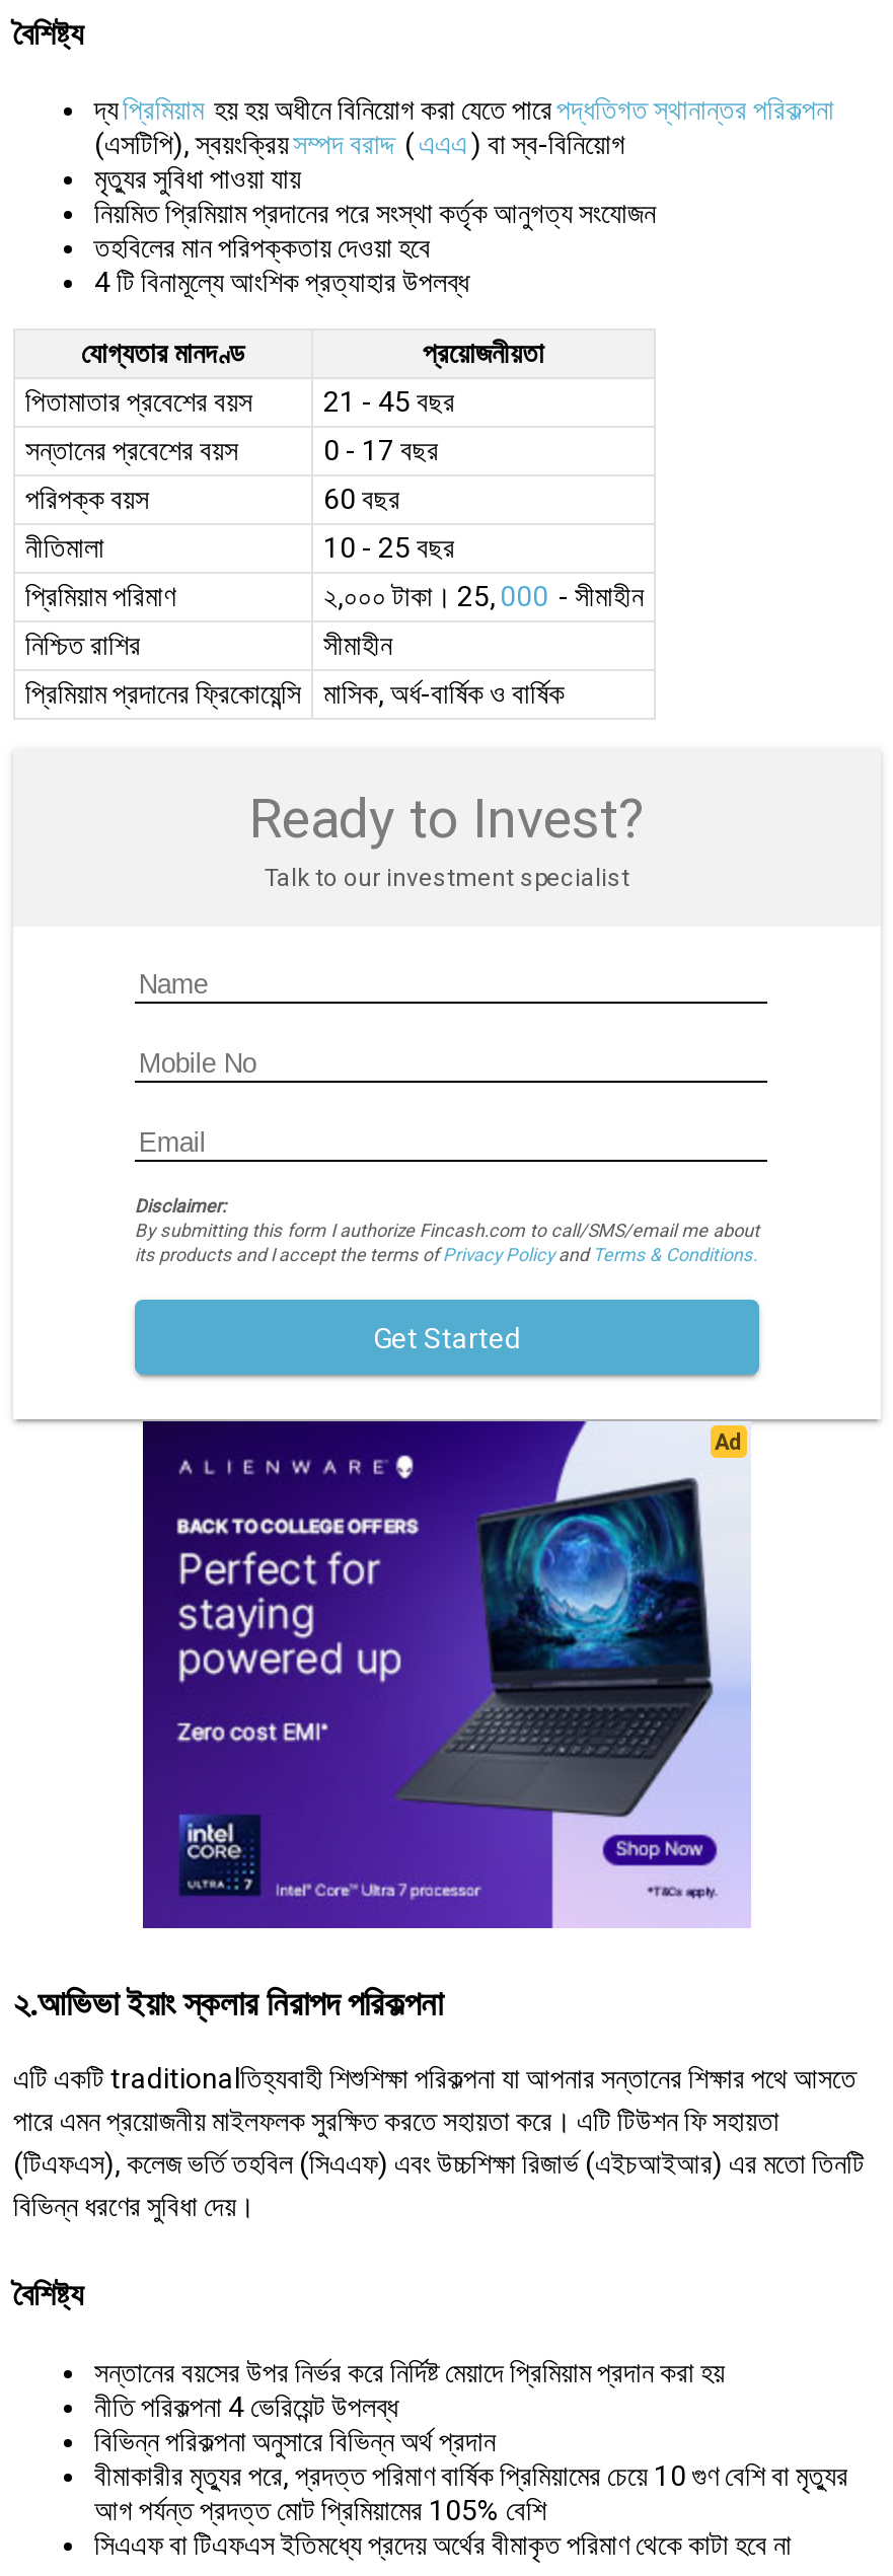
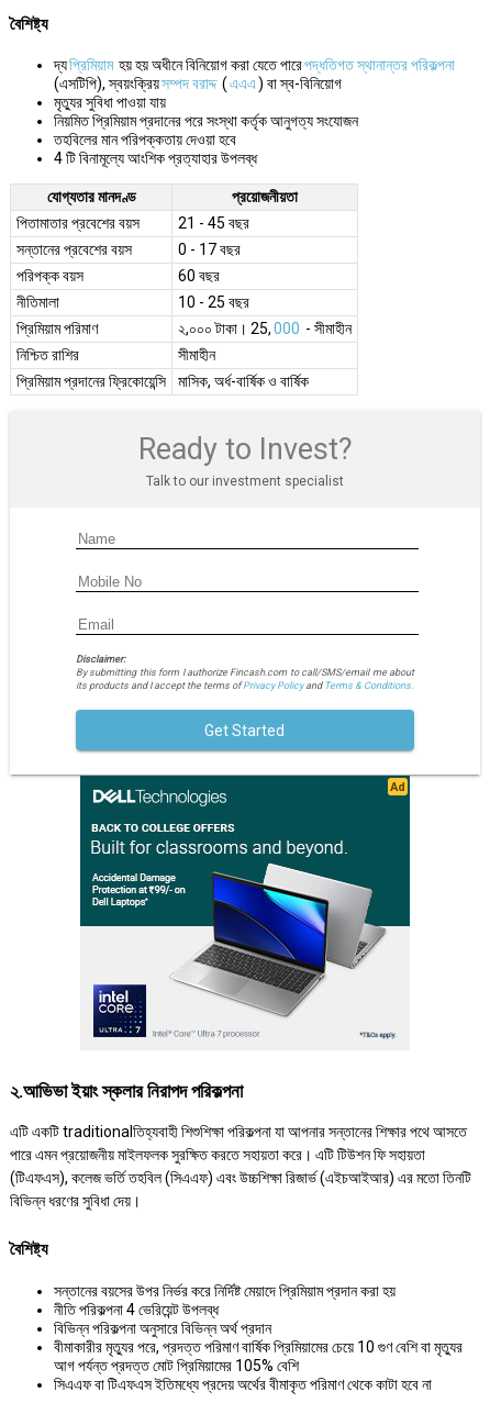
- [image]
+ [image]
